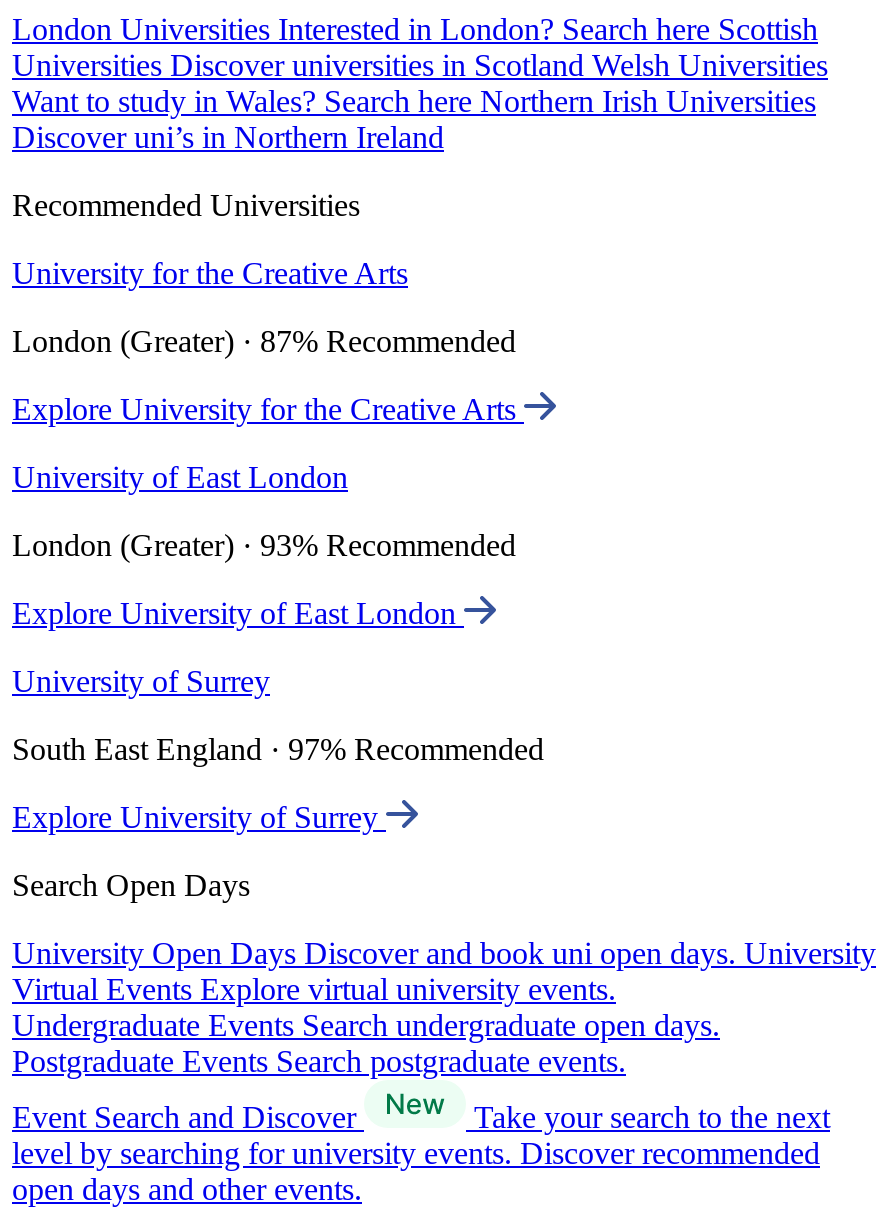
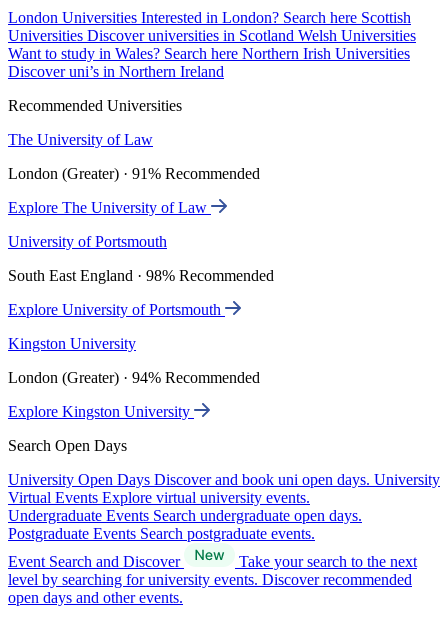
- University for the Creative Arts
+ The University of Law

- London (Greater) · 87% Recommended
+ London (Greater) · 91% Recommended

- Explore University for the Creative Arts
+ Explore The University of Law

- University of East London
+ University of Portsmouth

- London (Greater) · 93% Recommended
+ South East England · 98% Recommended

- Explore University of East London
+ Explore University of Portsmouth

- University of Surrey
+ Kingston University

- South East England · 97% Recommended
+ London (Greater) · 94% Recommended

- Explore University of Surrey
+ Explore Kingston University
